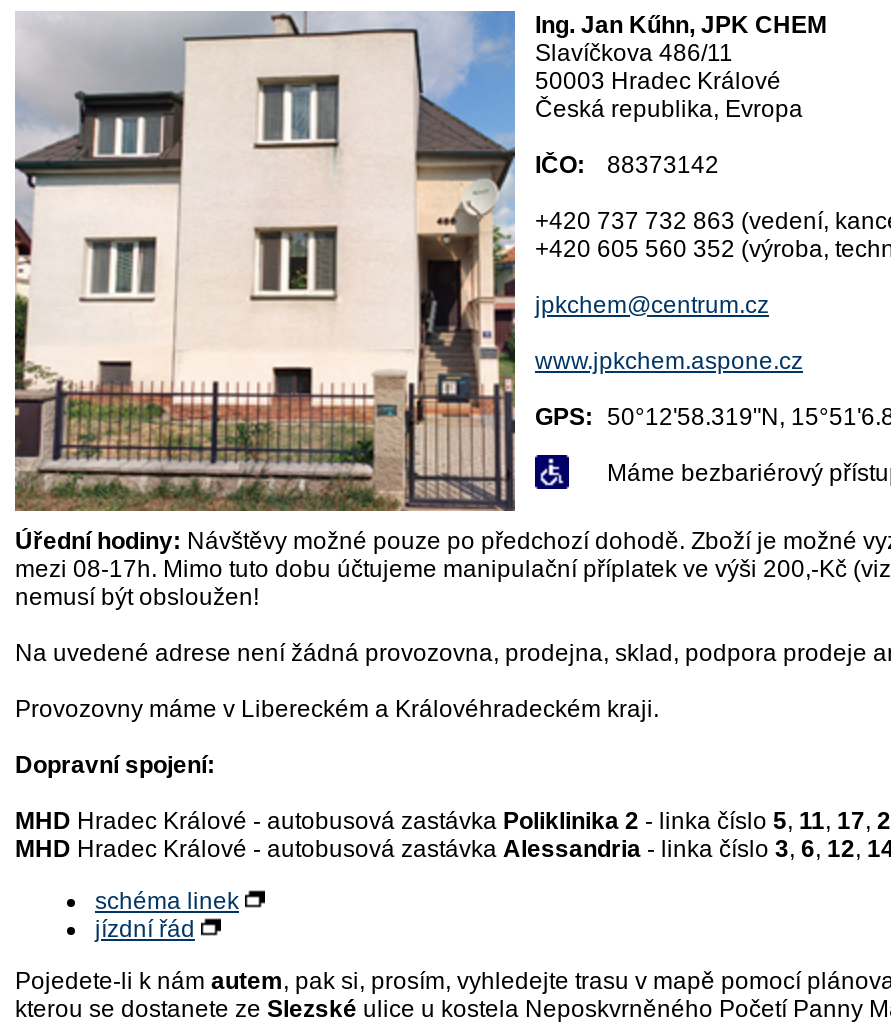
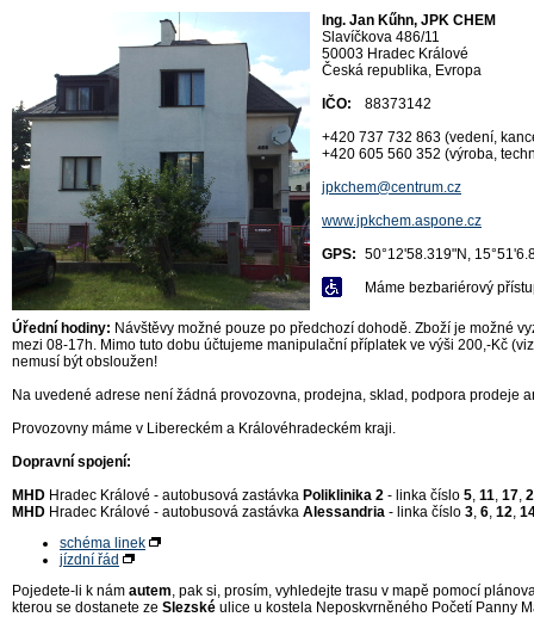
- [image]
+ [image]
